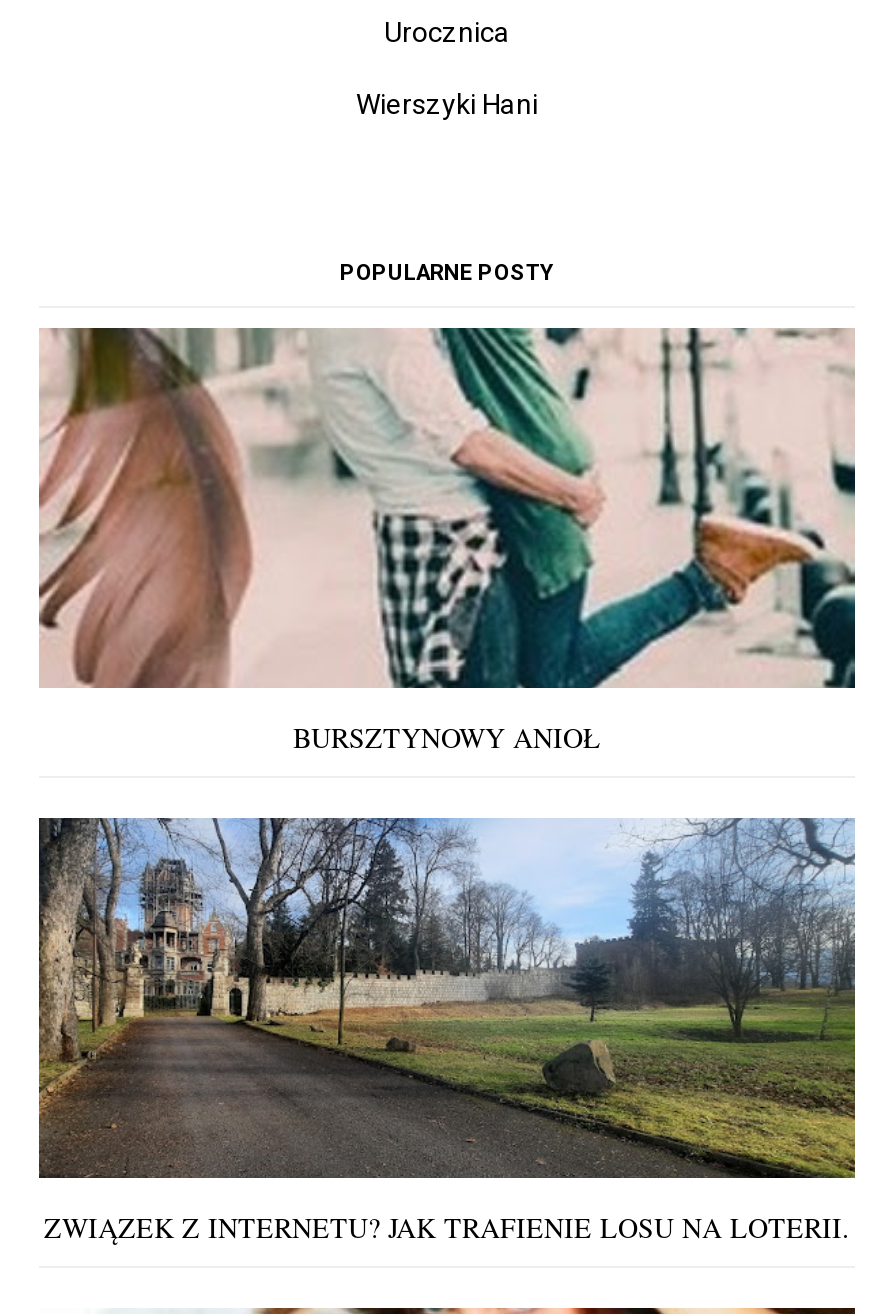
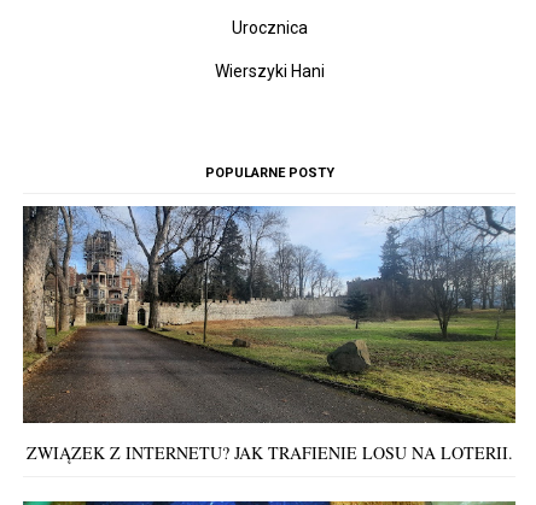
- [image]
- BURSZTYNOWY ANIOŁ
